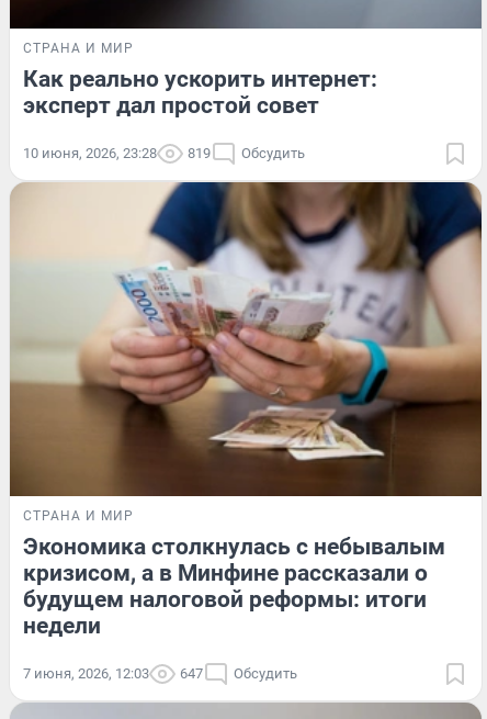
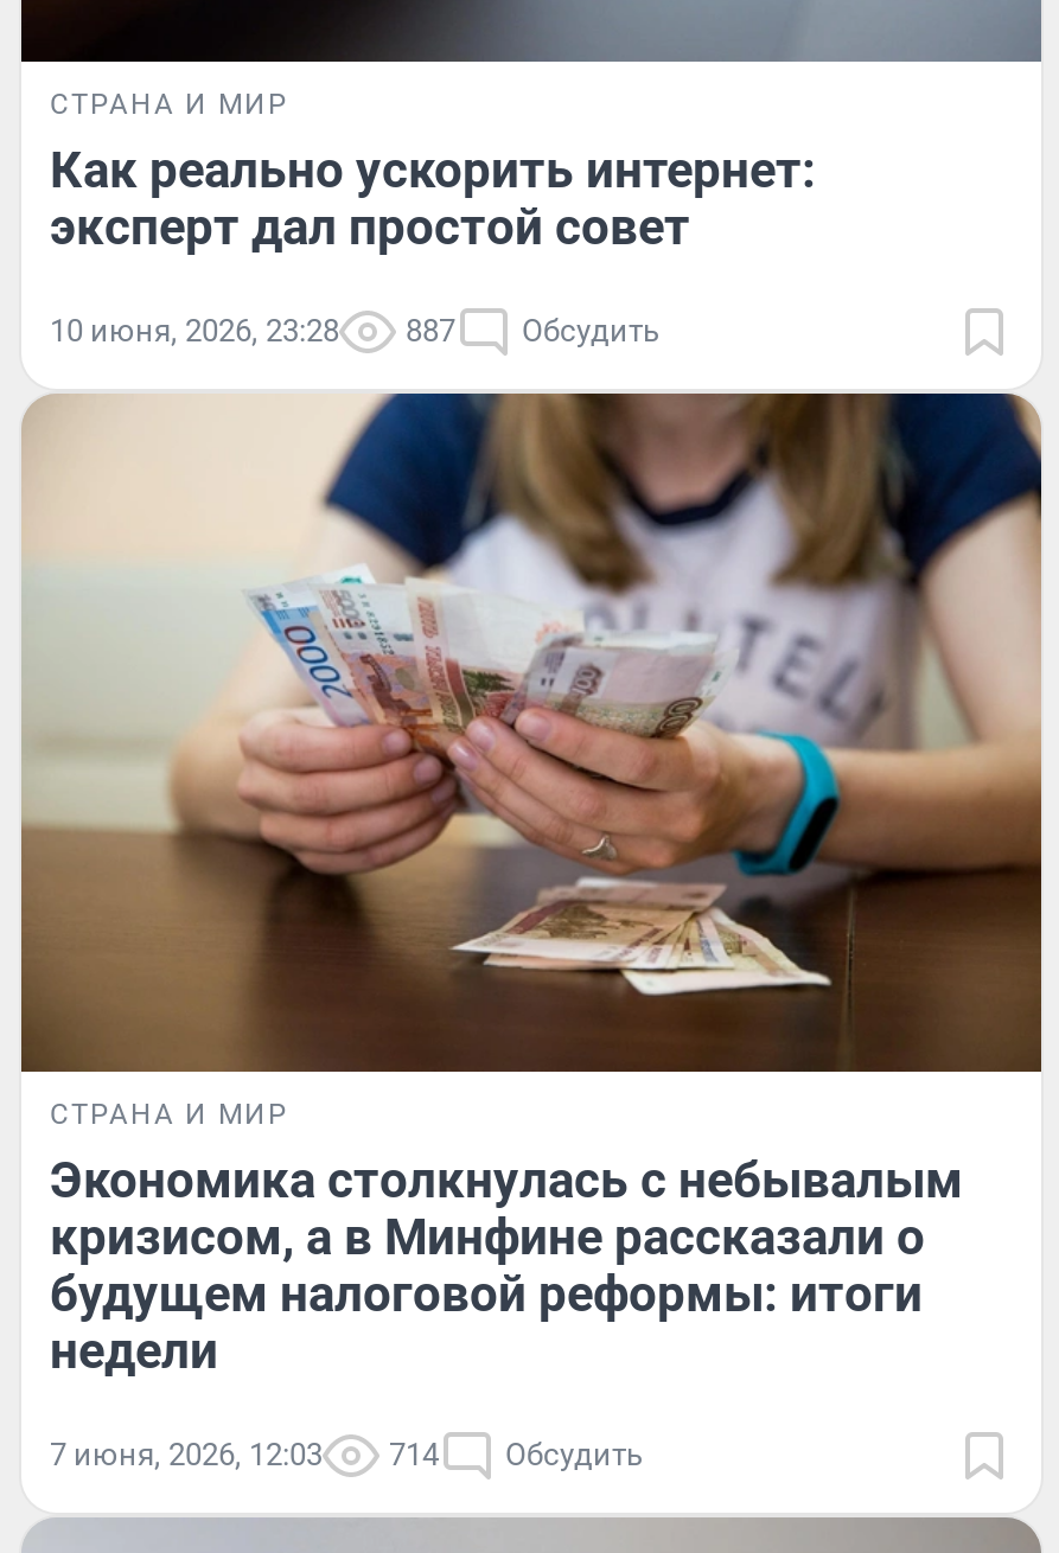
- 10 июня, 2026, 23:28 819 Обсудить
+ 10 июня, 2026, 23:28 887 Обсудить

- 7 июня, 2026, 12:03 647 Обсудить
+ 7 июня, 2026, 12:03 714 Обсудить
